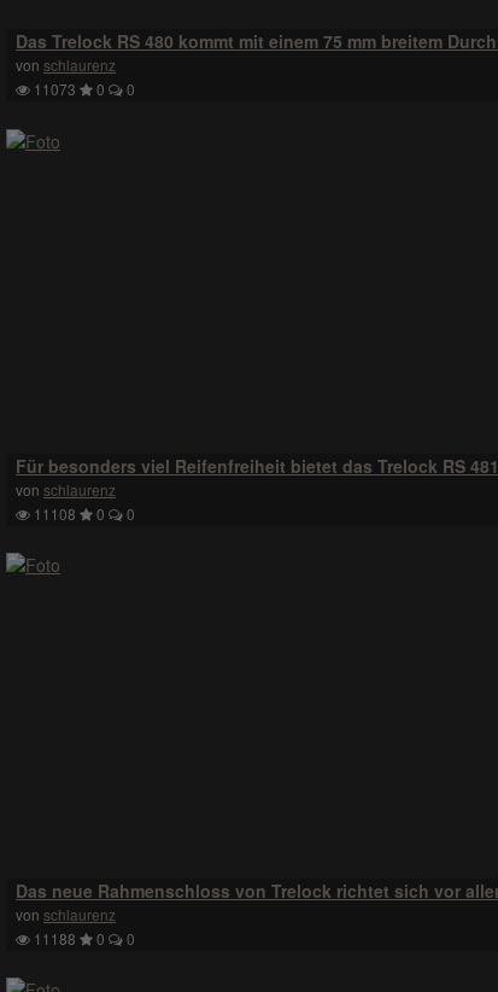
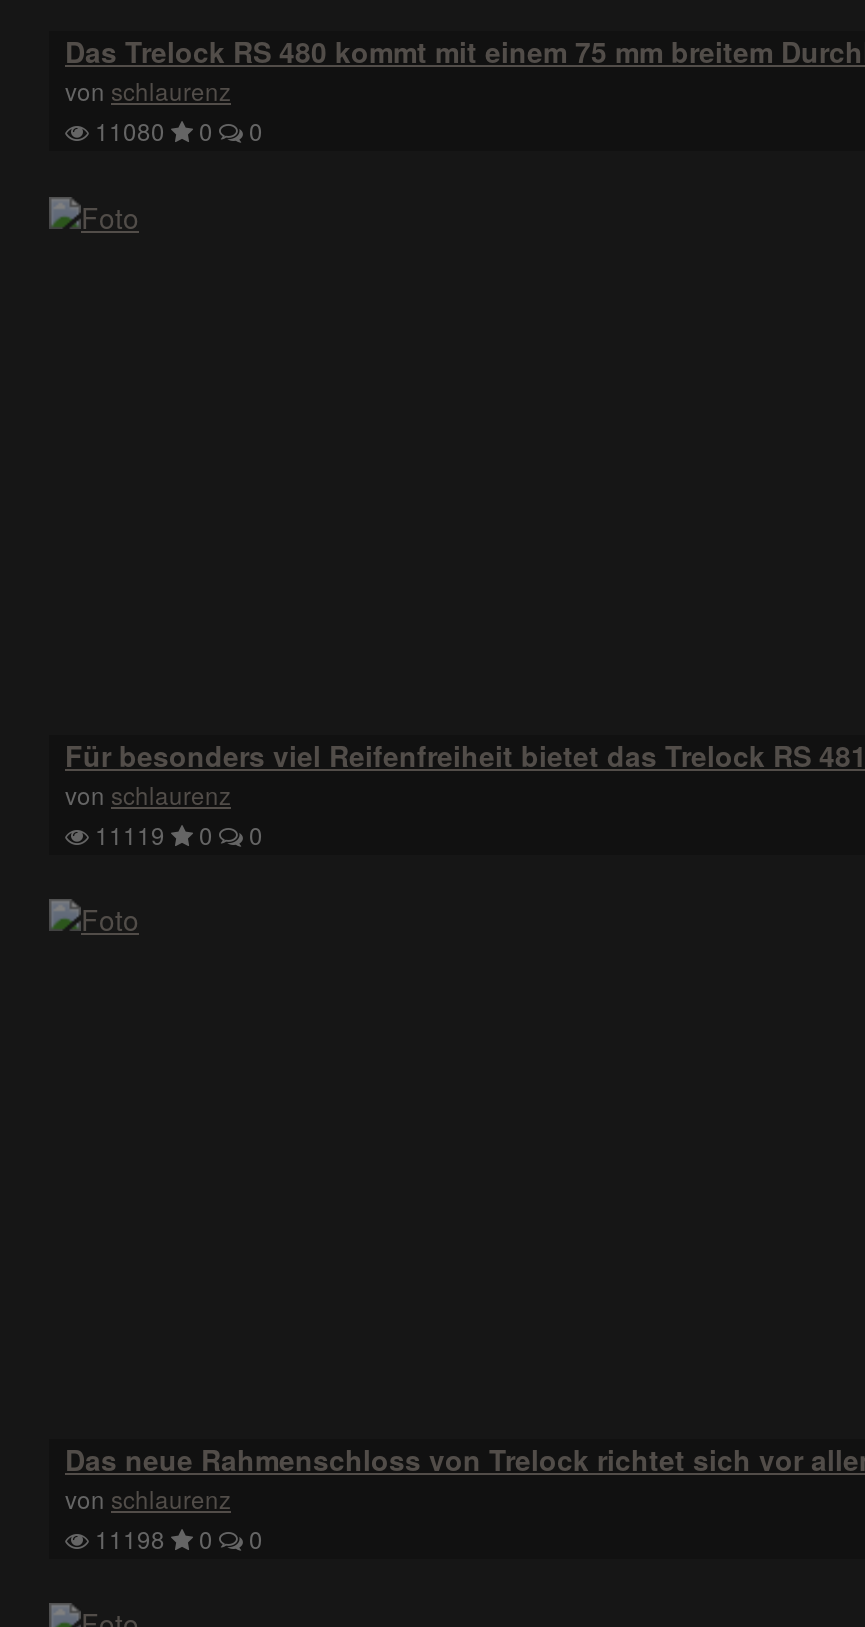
- 11073 0 0
+ 11080 0 0

- 11108 0 0
+ 11119 0 0

- 11188 0 0
+ 11198 0 0
